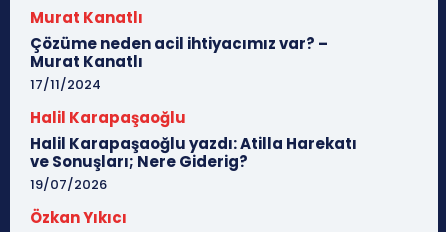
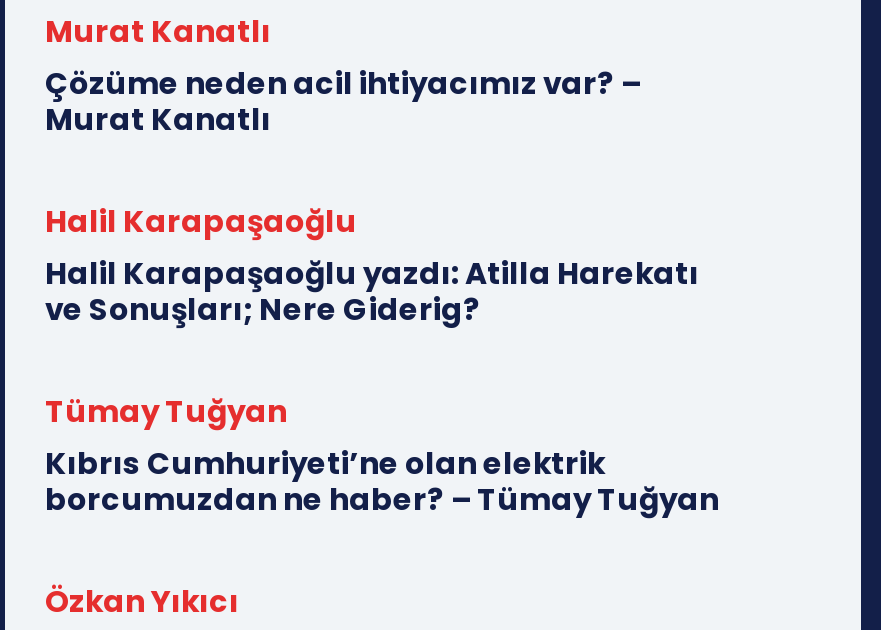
- 17/11/2024

- 19/07/2026
+ Tümay Tuğyan
+ Kıbrıs Cumhuriyeti’ne olan elektrik
+ borcumuzdan ne haber? – Tümay Tuğyan
